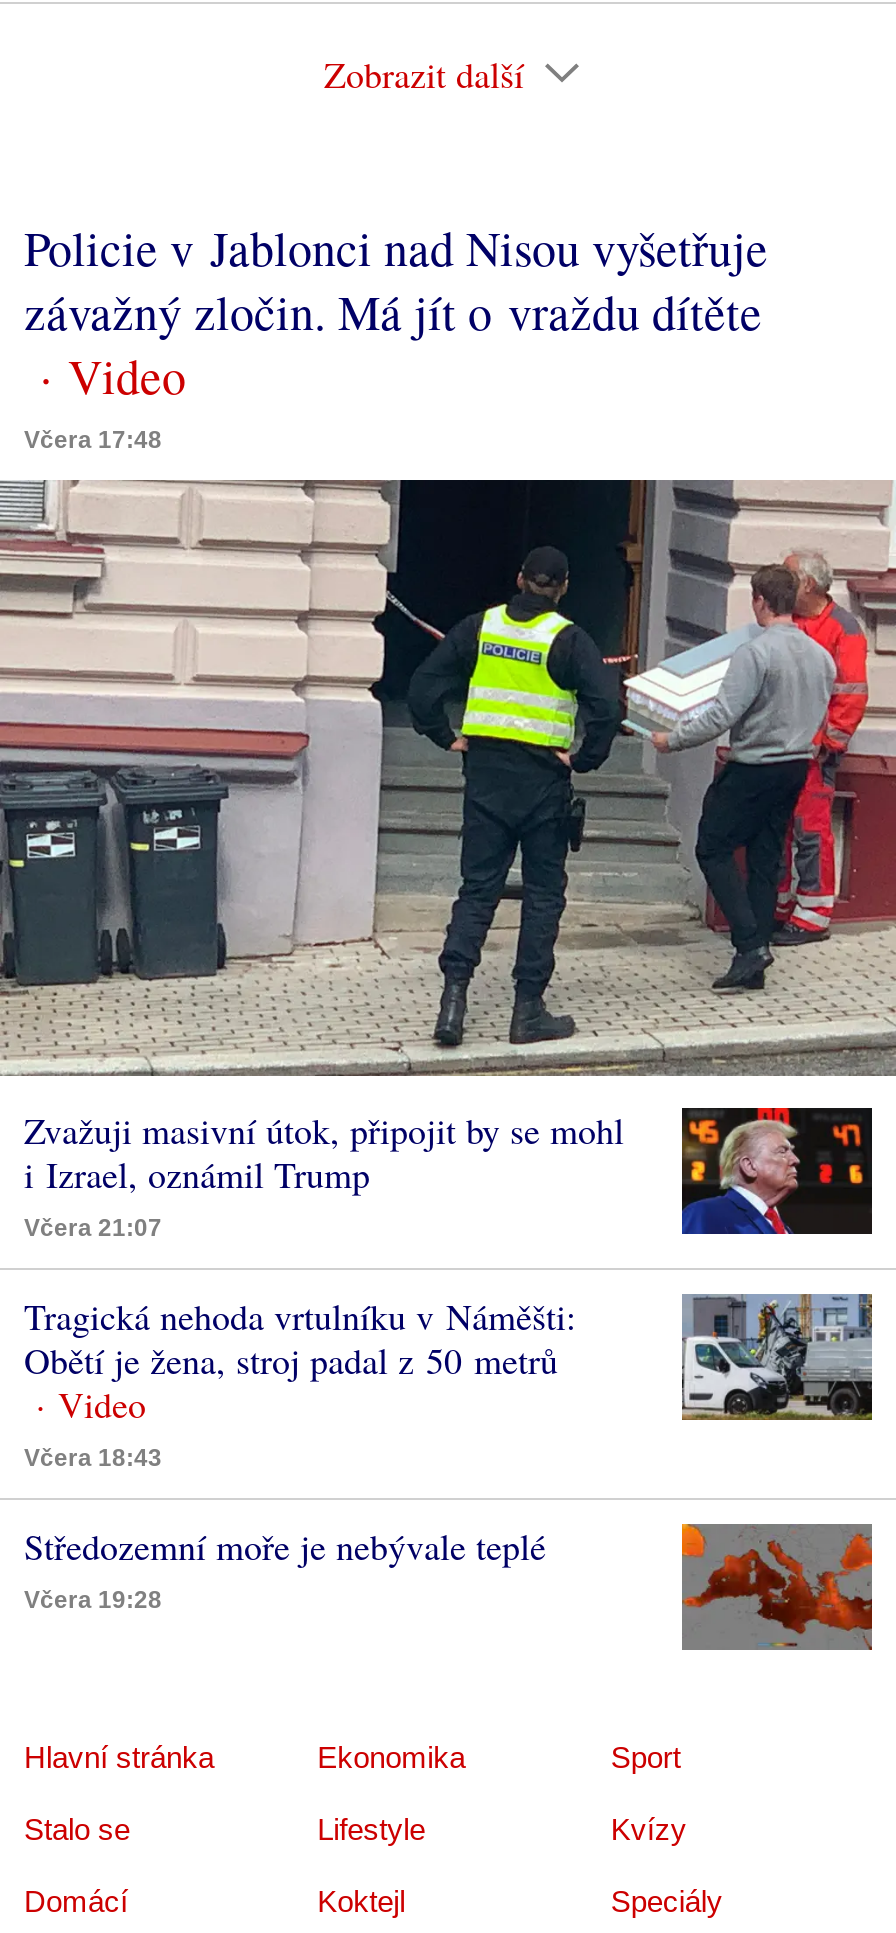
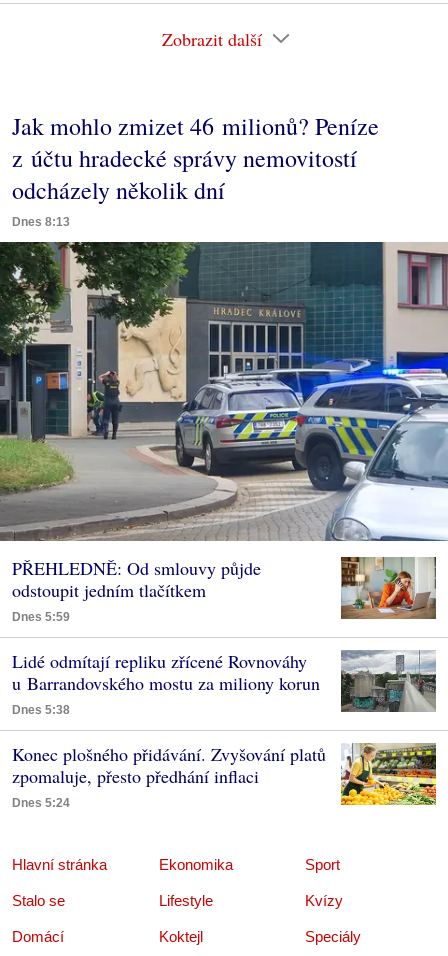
- Policie v Jablonci nad Nisou vyšetřuje
- závažný zločin. Má jít o vraždu dítěte
- Včera 17:48
+ Jak mohlo zmizet 46 milionů? Peníze
+ z účtu hradecké správy nemovitostí
+ odcházely několik dní
+ Dnes 8:13

- [image]
- Zvažuji masivní útok, připojit by se mohl
- i Izrael, oznámil Trump
- Včera 21:07
- Tragická nehoda vrtulníku v Náměšti:
- Obětí je žena, stroj padal z 50 metrů
- Včera 18:43
- Středozemní moře je nebývale teplé
- Včera 19:28
+ [image]
+ PŘEHLEDNĚ: Od smlouvy půjde
+ odstoupit jedním tlačítkem
+ Dnes 5:59
+ Lidé odmítají repliku zřícené Rovnováhy
+ u Barrandovského mostu za miliony korun
+ Dnes 5:38
+ Konec plošného přidávání. Zvyšování platů
+ zpomaluje, přesto předhání inflaci
+ Dnes 5:24

- [image]
+ [image]

- [image]
+ [image]

- [image]
+ [image]
